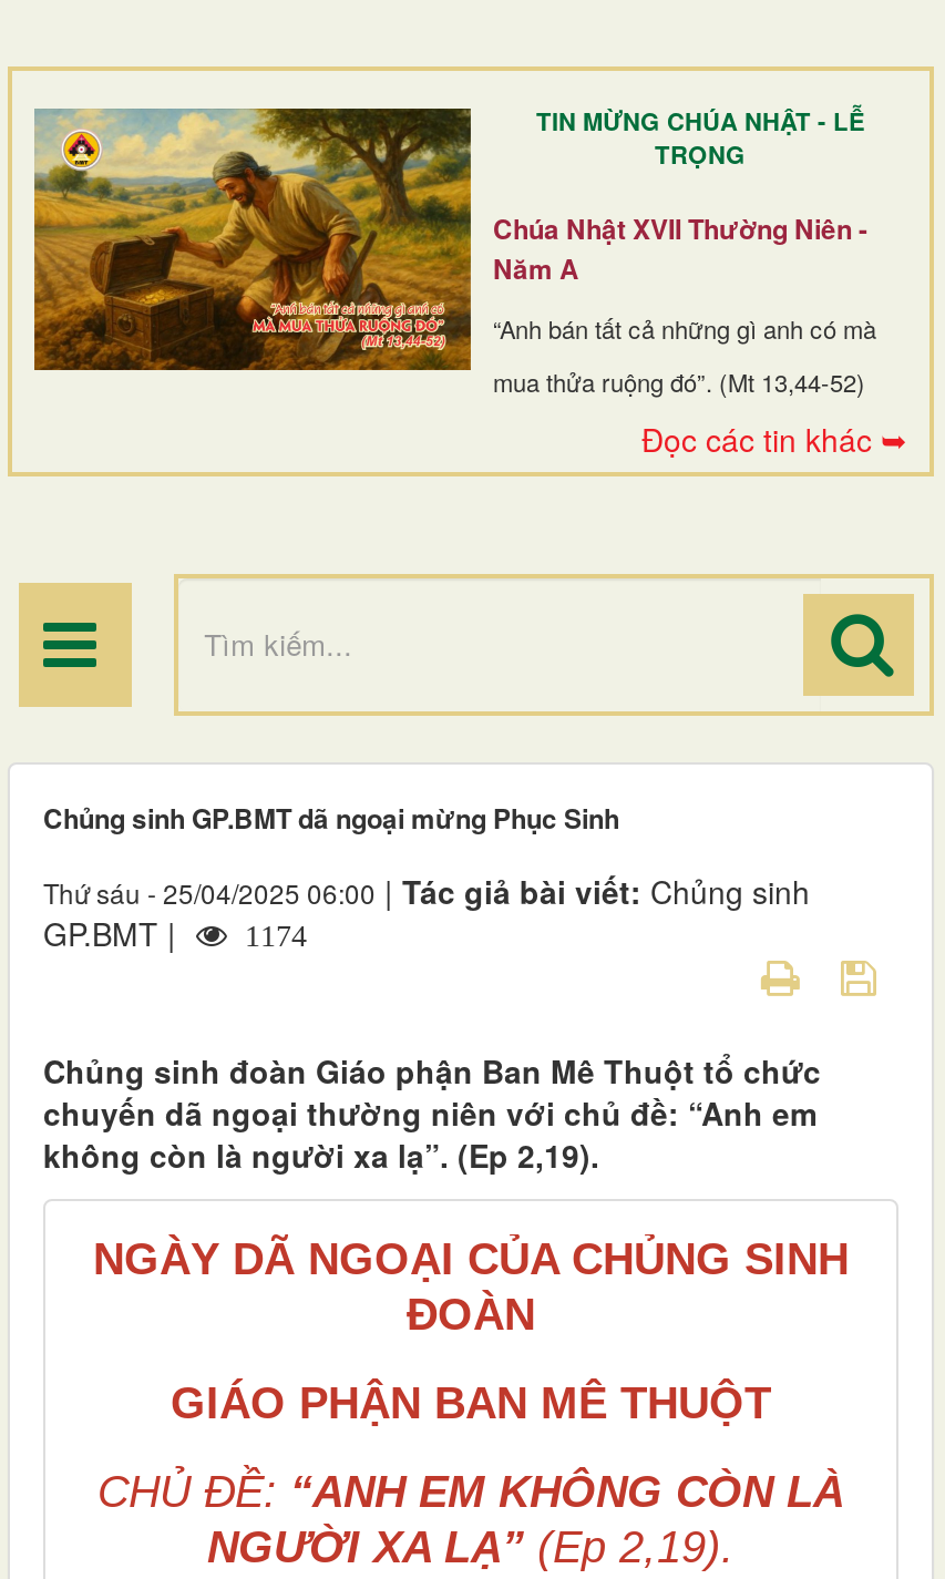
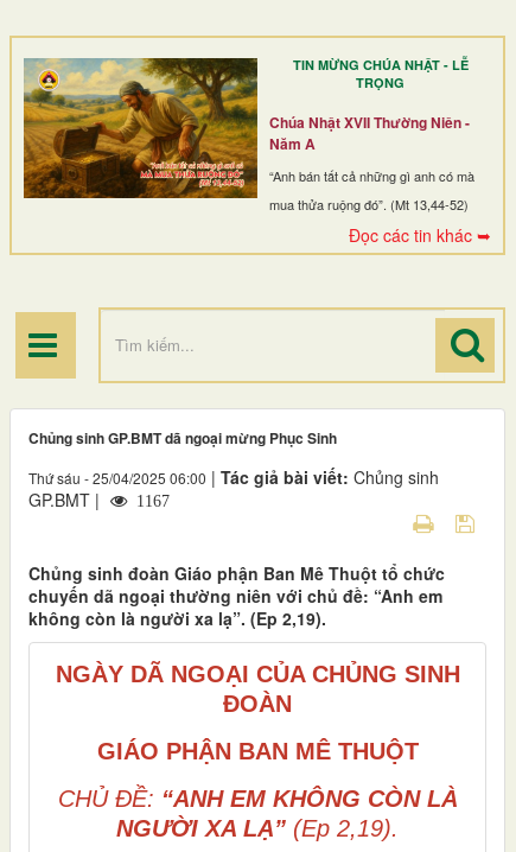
- 1174
+ 1167
